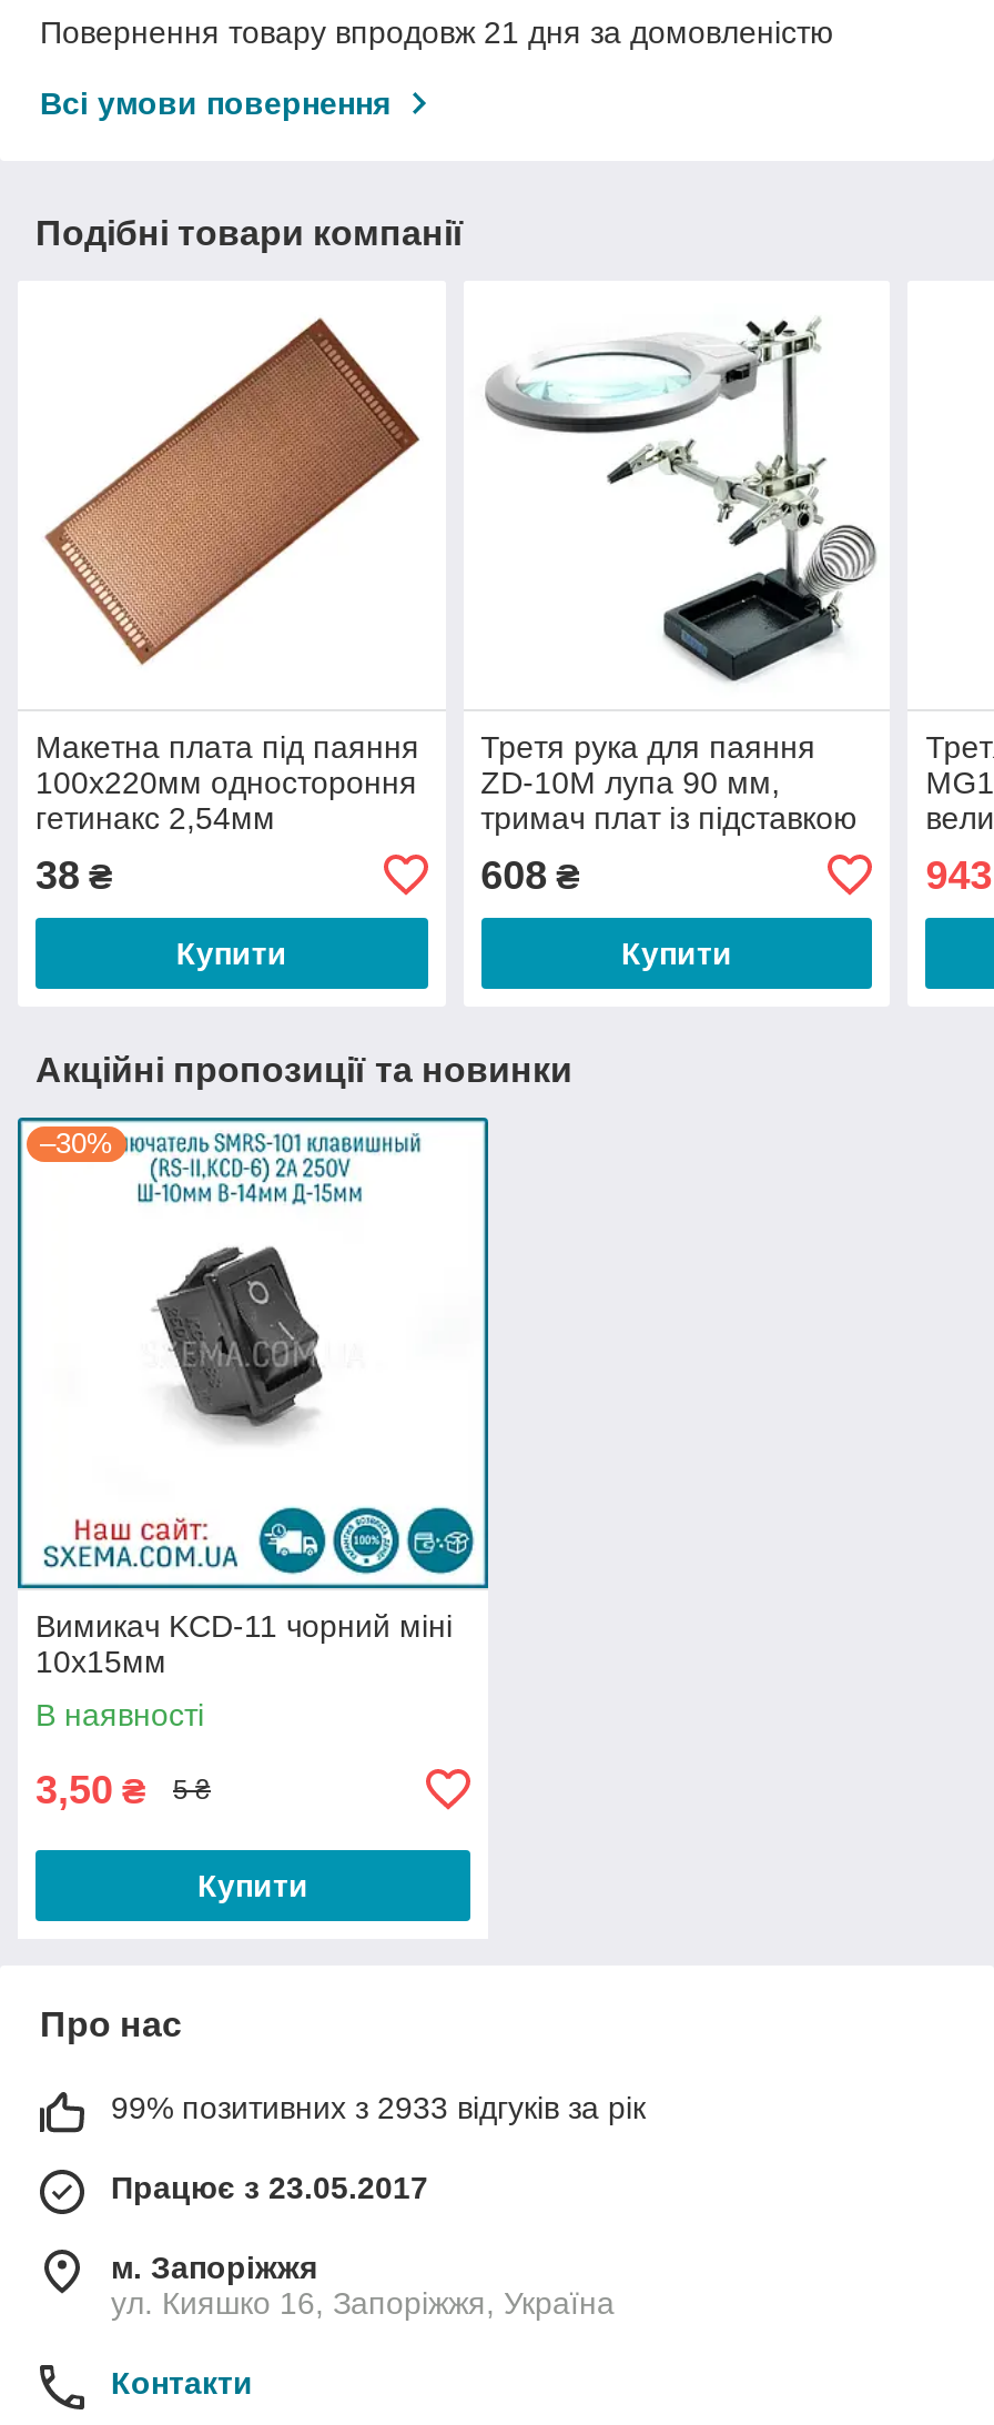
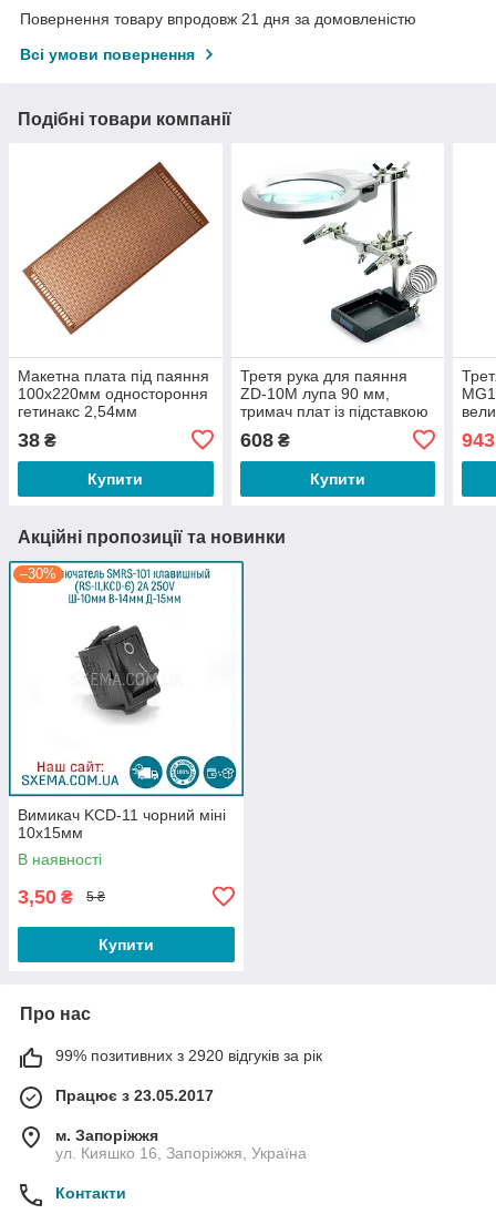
- 99% позитивних з 2933 відгуків за рік
+ 99% позитивних з 2920 відгуків за рік
